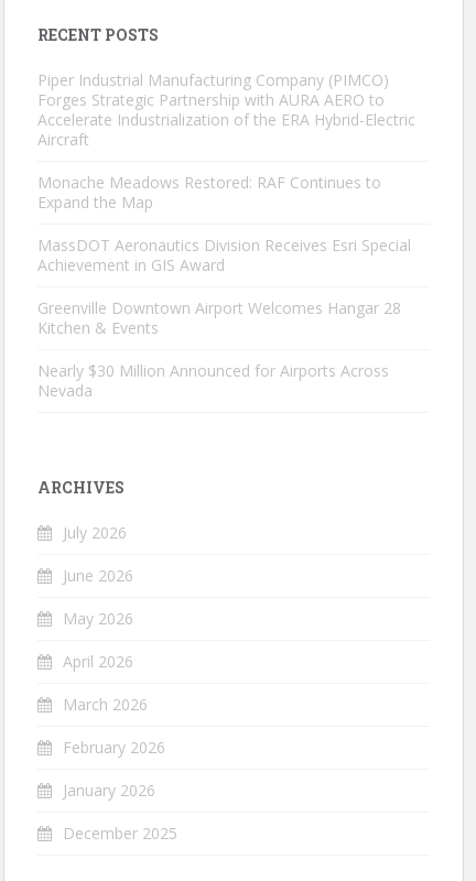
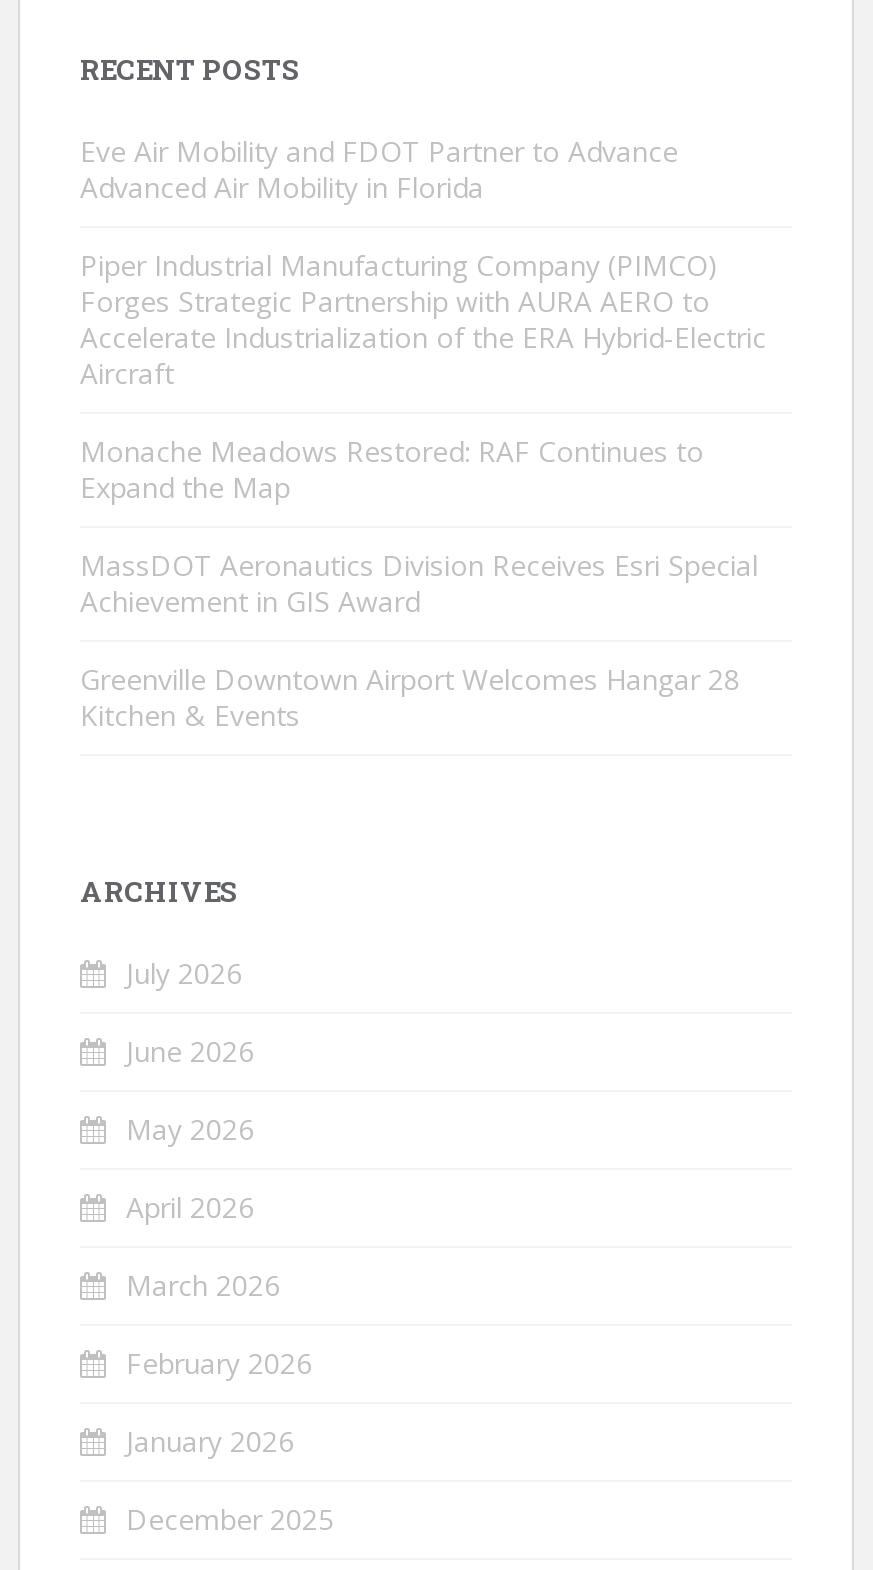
+ Eve Air Mobility and FDOT Partner to Advance
+ Advanced Air Mobility in Florida

moved down: Piper Industrial Manufacturing Company (PIMCO) | Forges Strategic Partnership with AURA AERO to | Accelerate Industrialization of the ERA Hybrid-Electric | ... | Greenville Downtown Airport Welcomes Hangar 28 | Kitchen & Events

- Nearly $30 Million Announced for Airports Across
- Nevada
